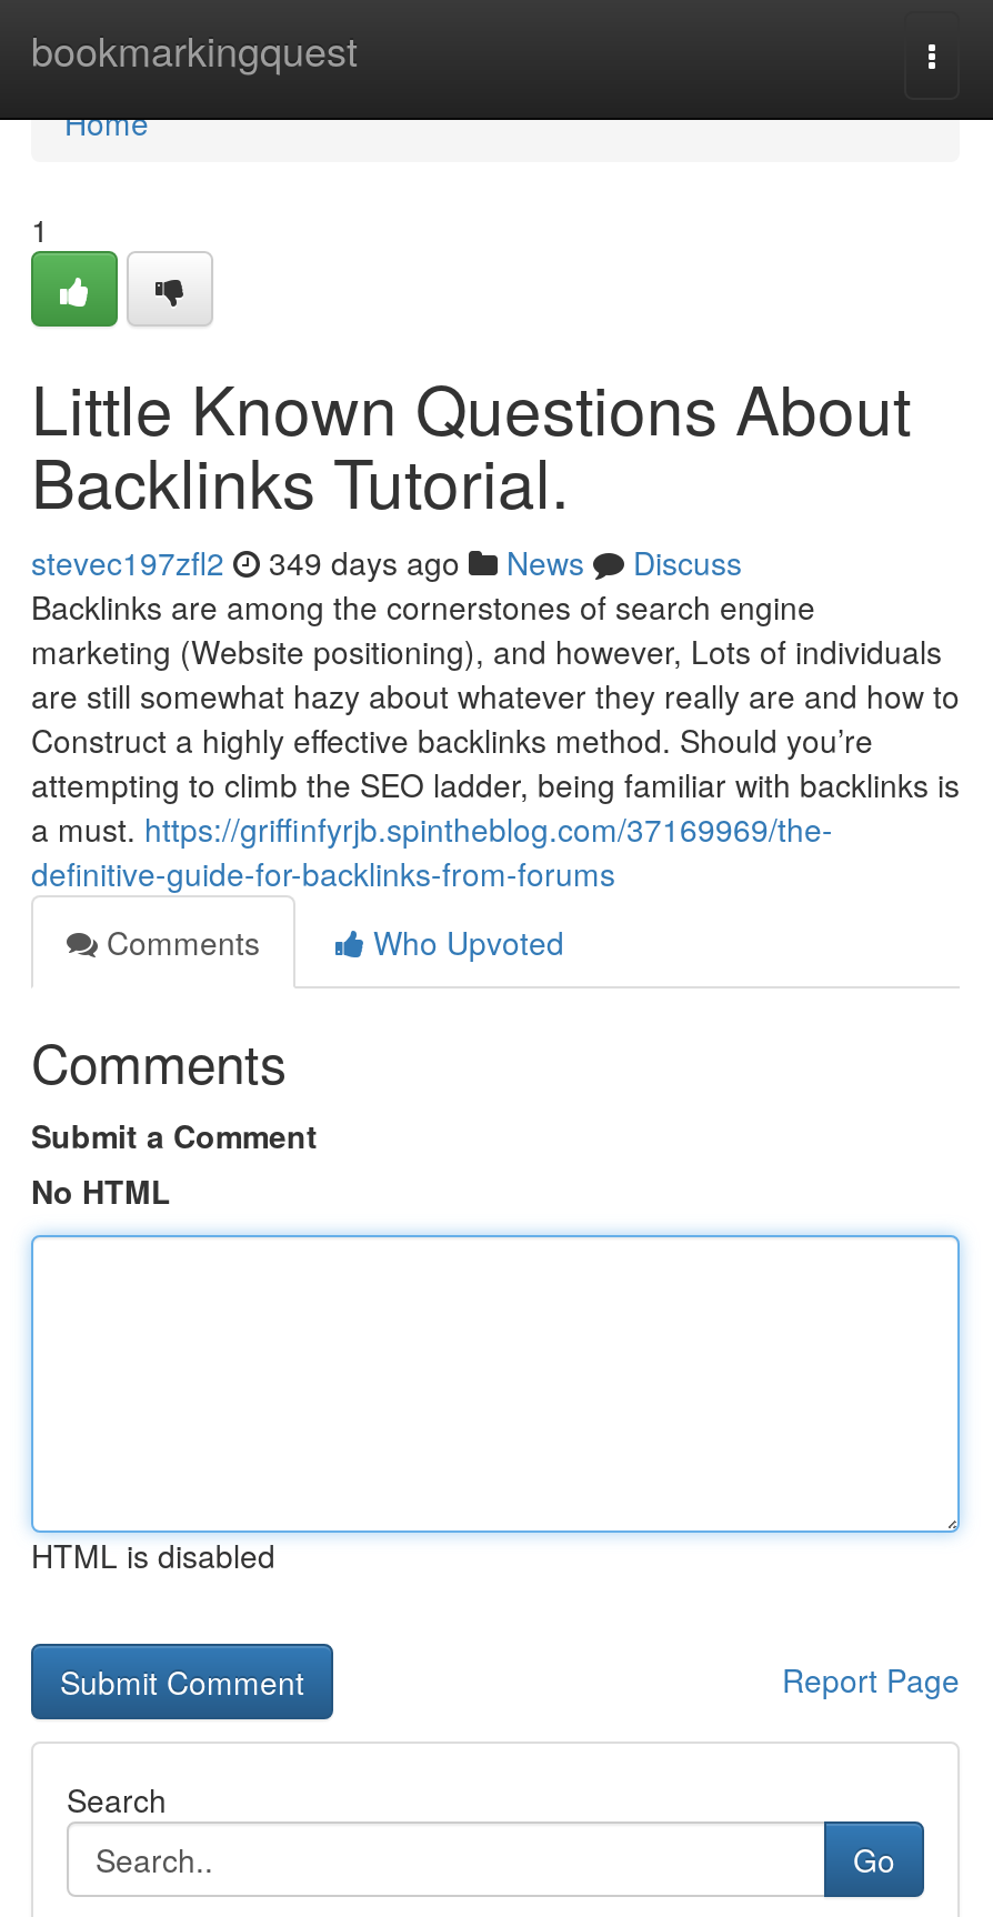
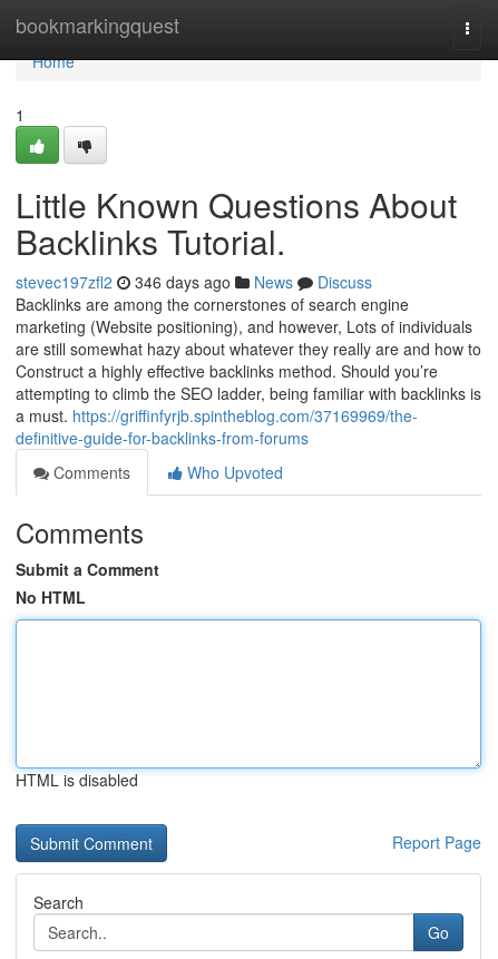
- stevec197zfl2 349 days ago News Discuss
+ stevec197zfl2 346 days ago News Discuss
